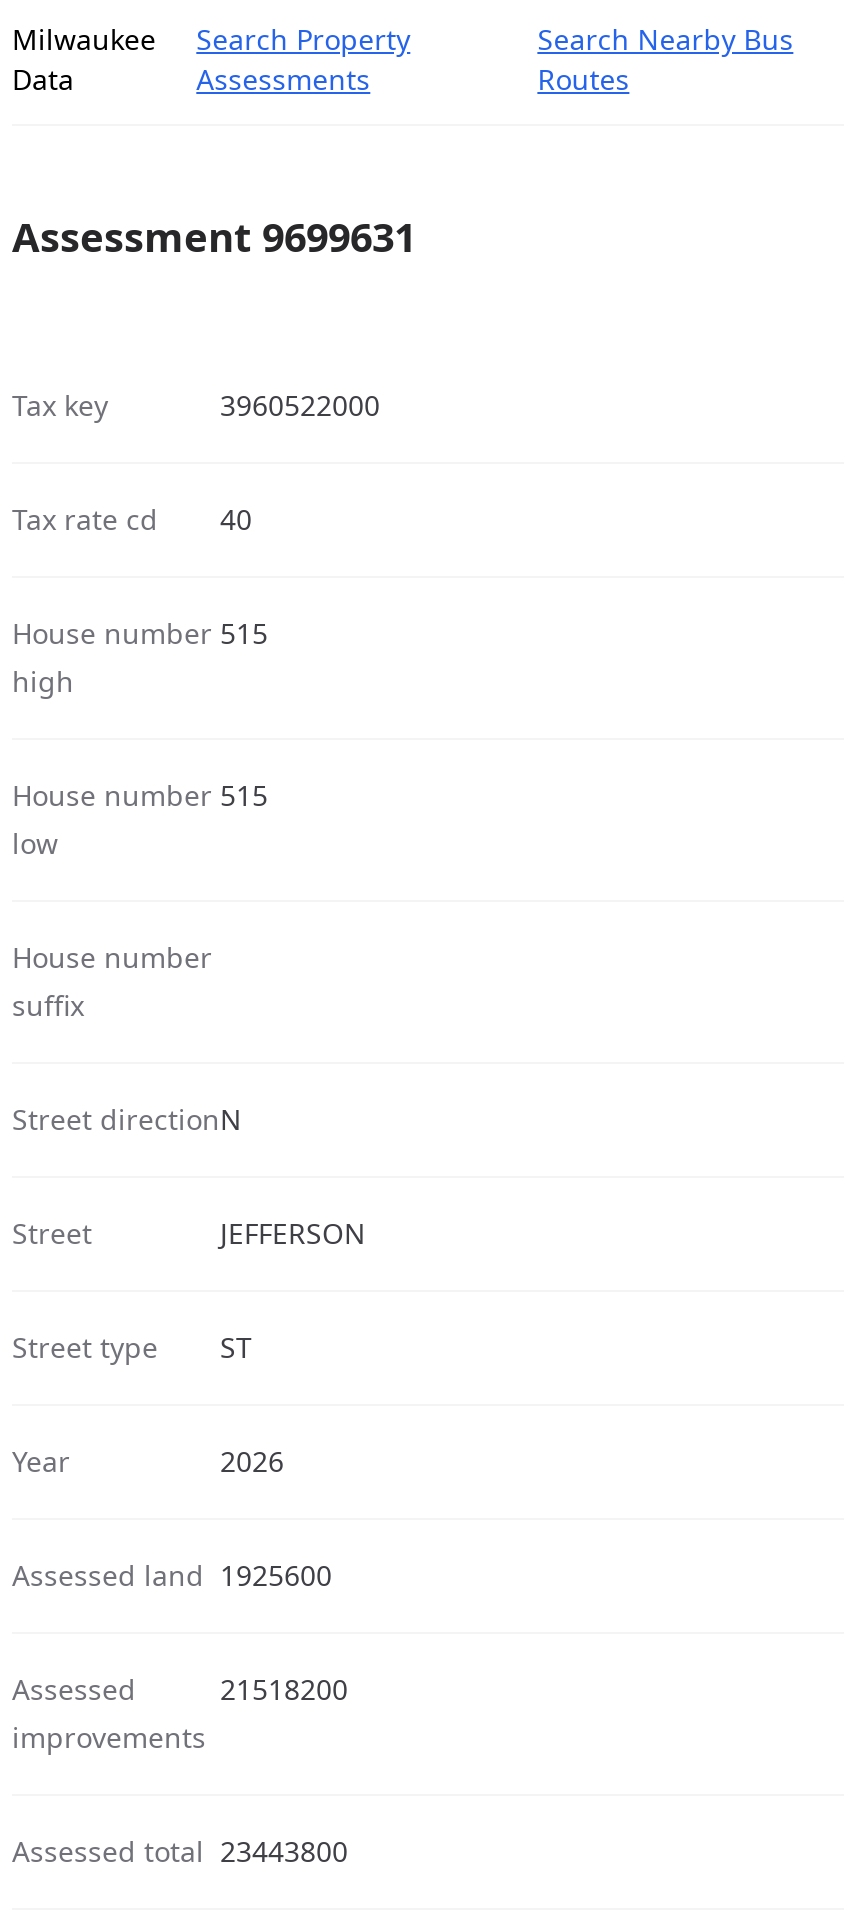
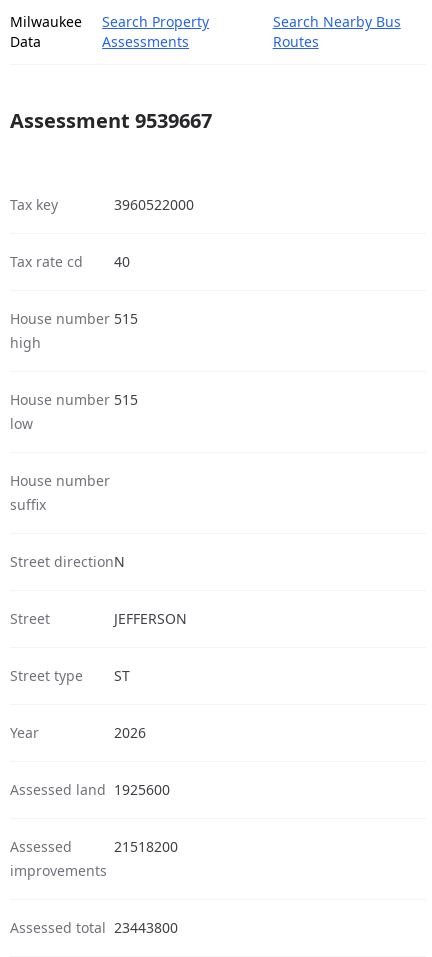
- Assessment 9699631
+ Assessment 9539667
